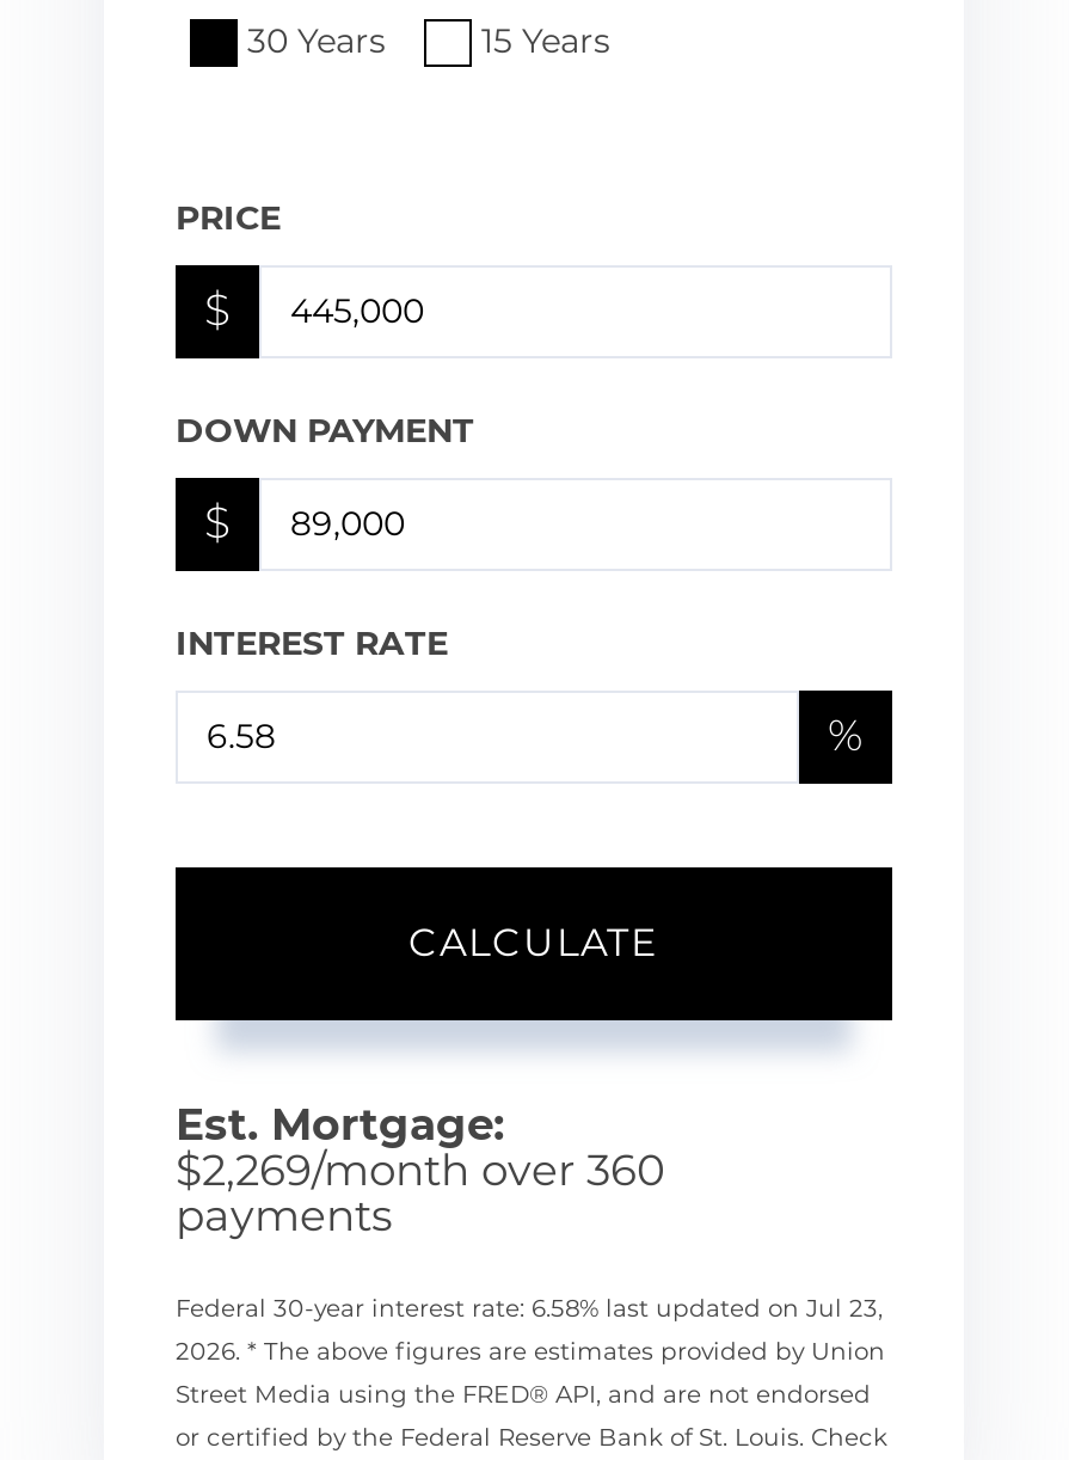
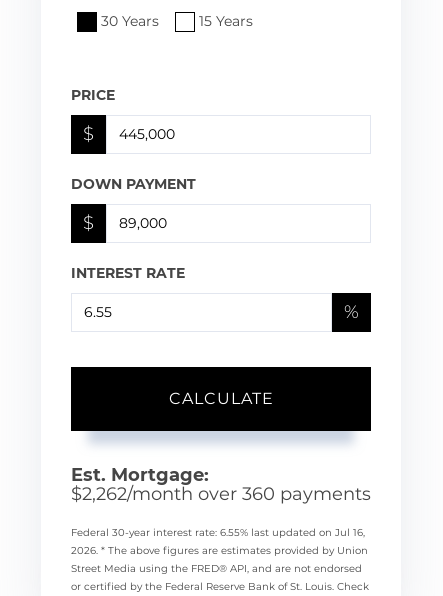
- $2,269/month over 360
- payments
+ $2,262/month over 360 payments

- Federal 30-year interest rate: 6.58% last updated on Jul 23,
+ Federal 30-year interest rate: 6.55% last updated on Jul 16,
